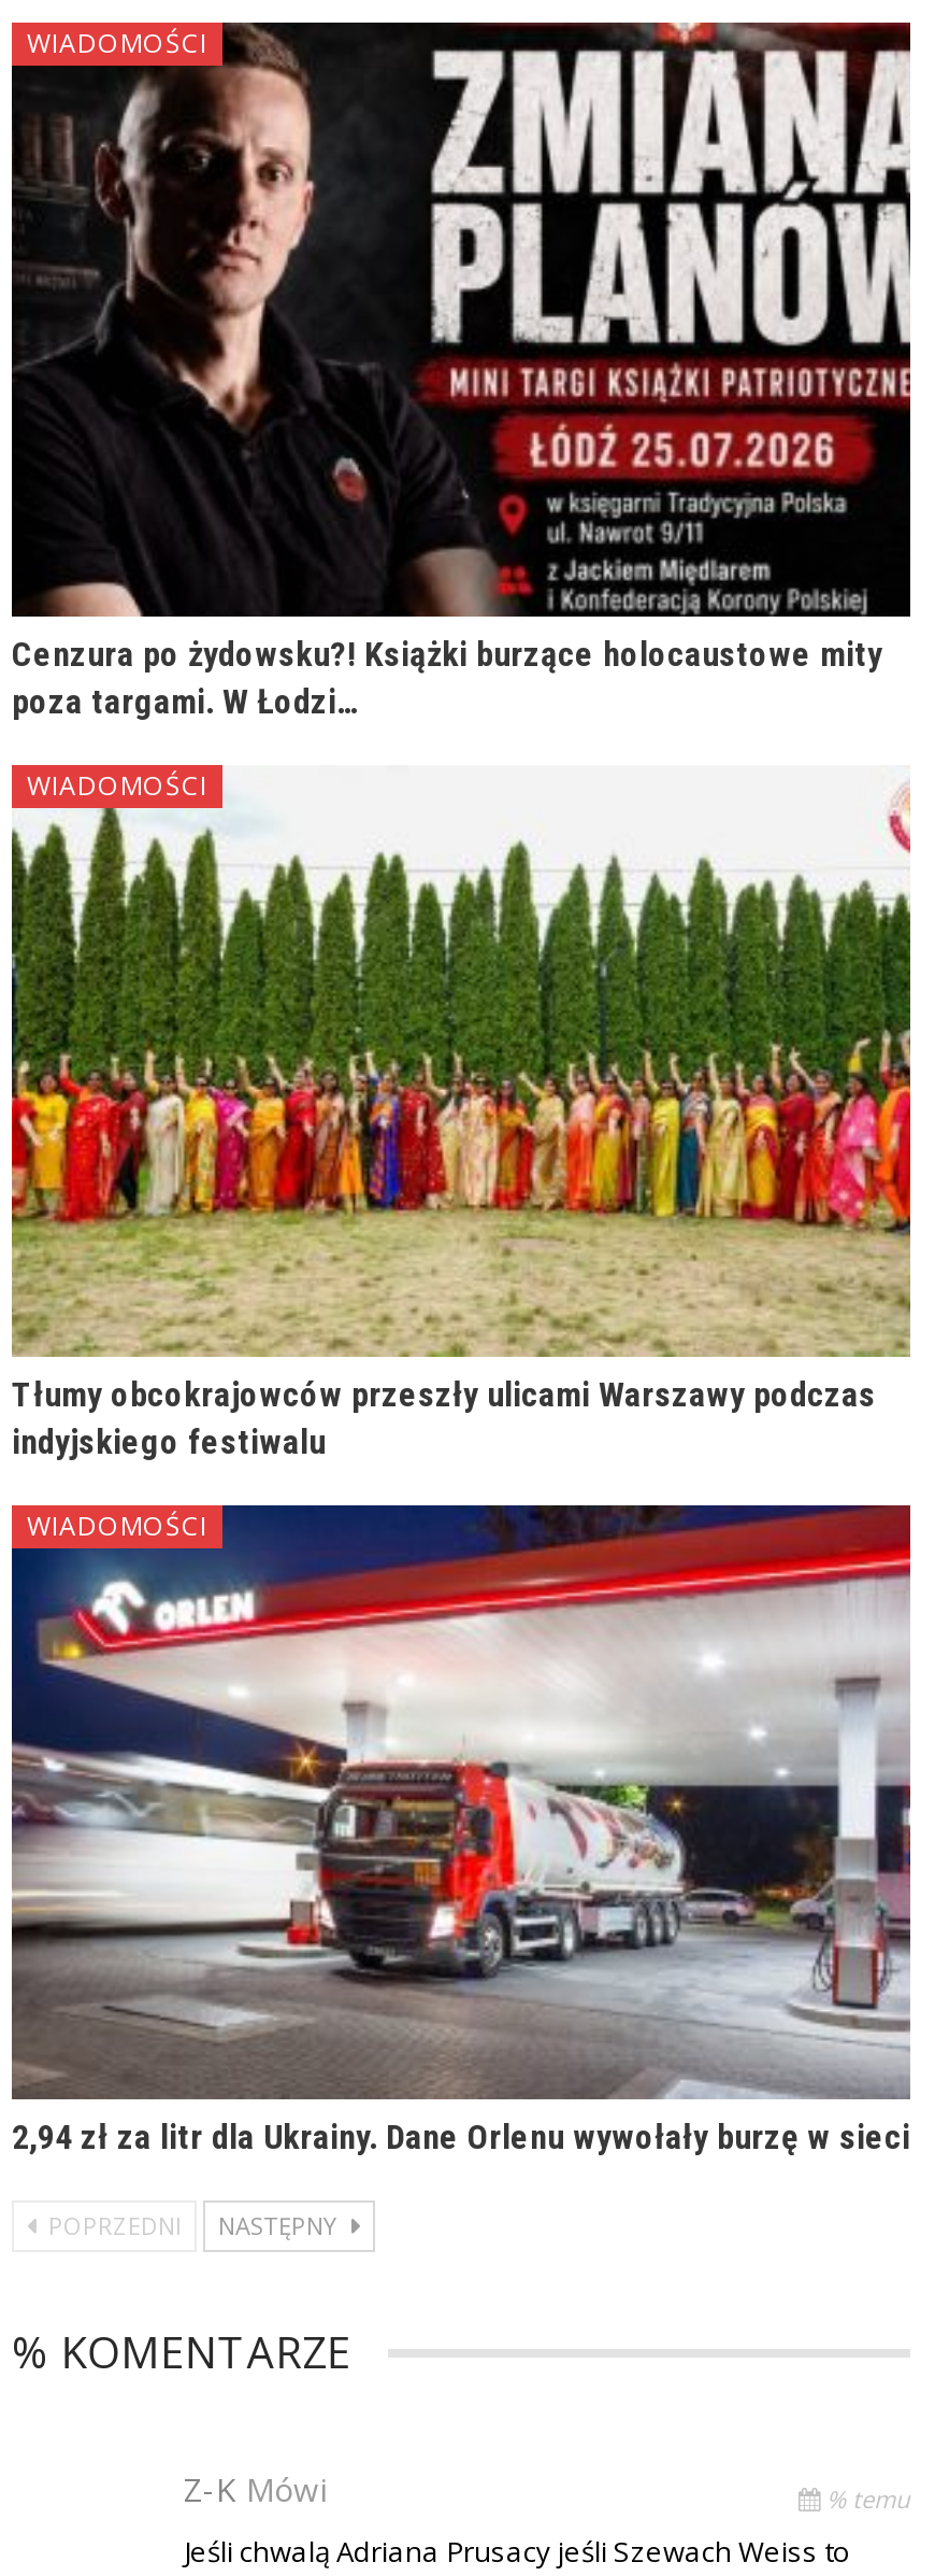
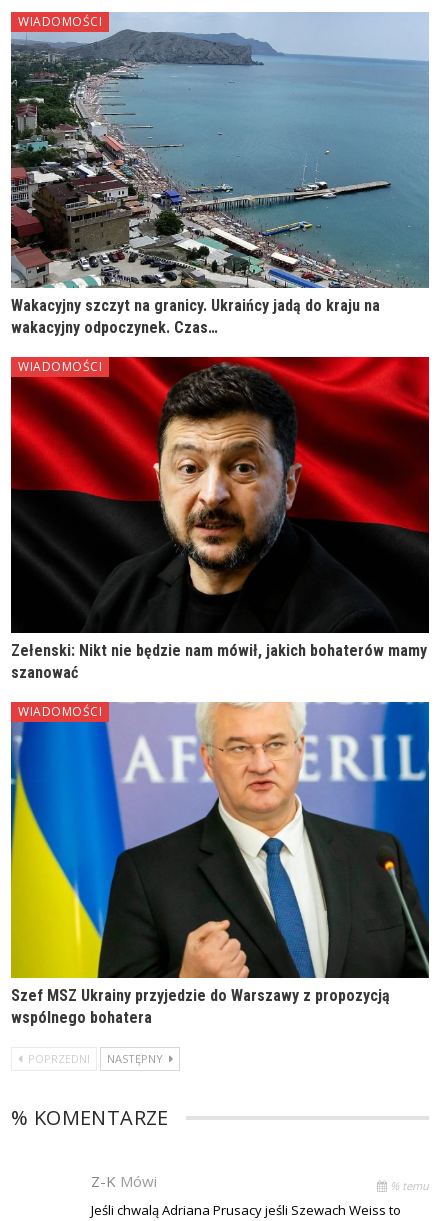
- [image]
- Cenzura po żydowsku?! Książki burzące holocaustowe mity
- poza targami. W Łodzi…
+ [image]
+ Wakacyjny szczyt na granicy. Ukraińcy jadą do kraju na
+ wakacyjny odpoczynek. Czas…

- [image]
- Tłumy obcokrajowców przeszły ulicami Warszawy podczas
- indyjskiego festiwalu
+ [image]
+ Zełenski: Nikt nie będzie nam mówił, jakich bohaterów mamy
+ szanować

- [image]
- 2,94 zł za litr dla Ukrainy. Dane Orlenu wywołały burzę w sieci
+ [image]
+ Szef MSZ Ukrainy przyjedzie do Warszawy z propozycją
+ wspólnego bohatera
